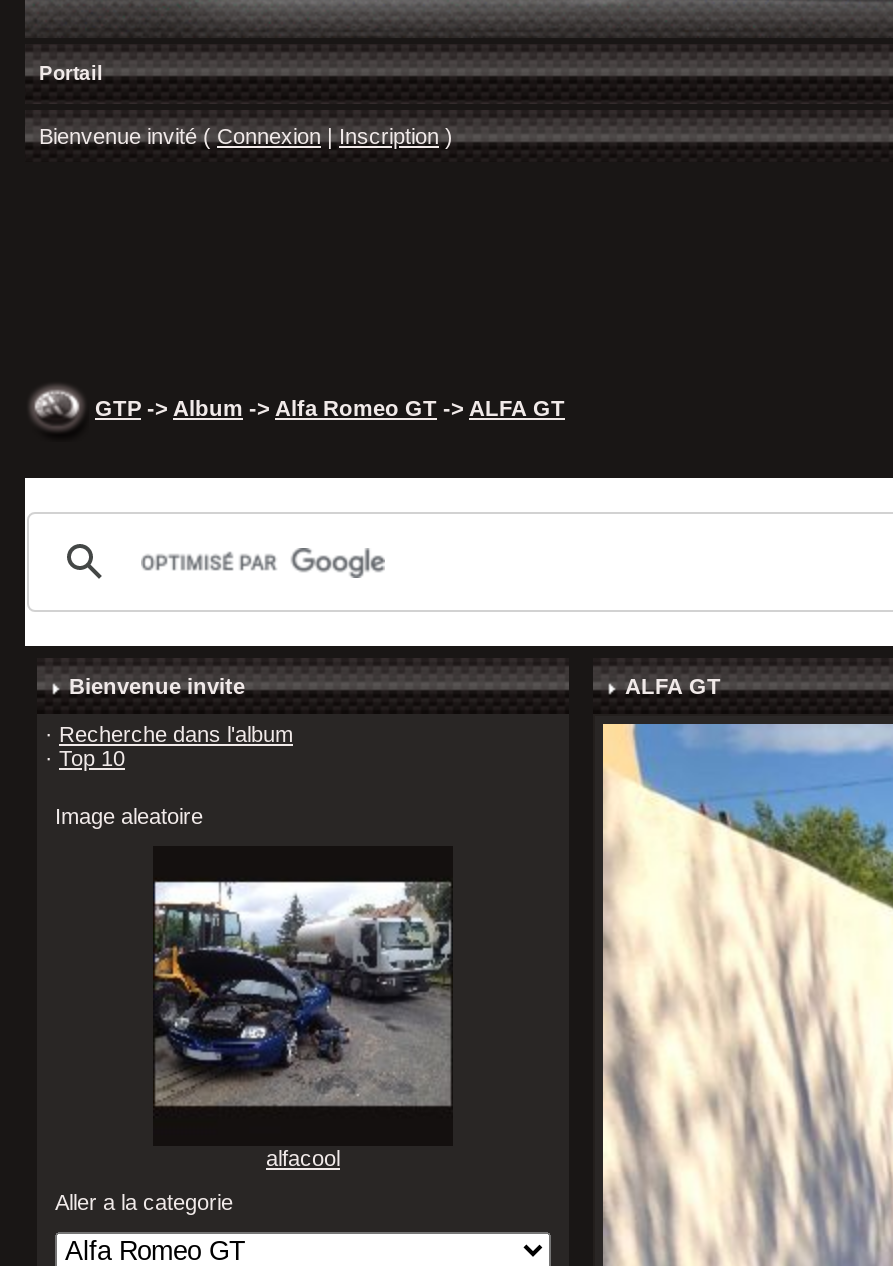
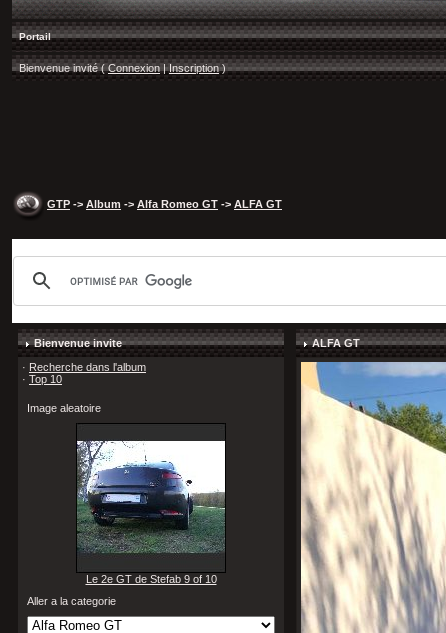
- [image]
- alfacool
+ [image]
+ Le 2e GT de Stefab 9 of 10
